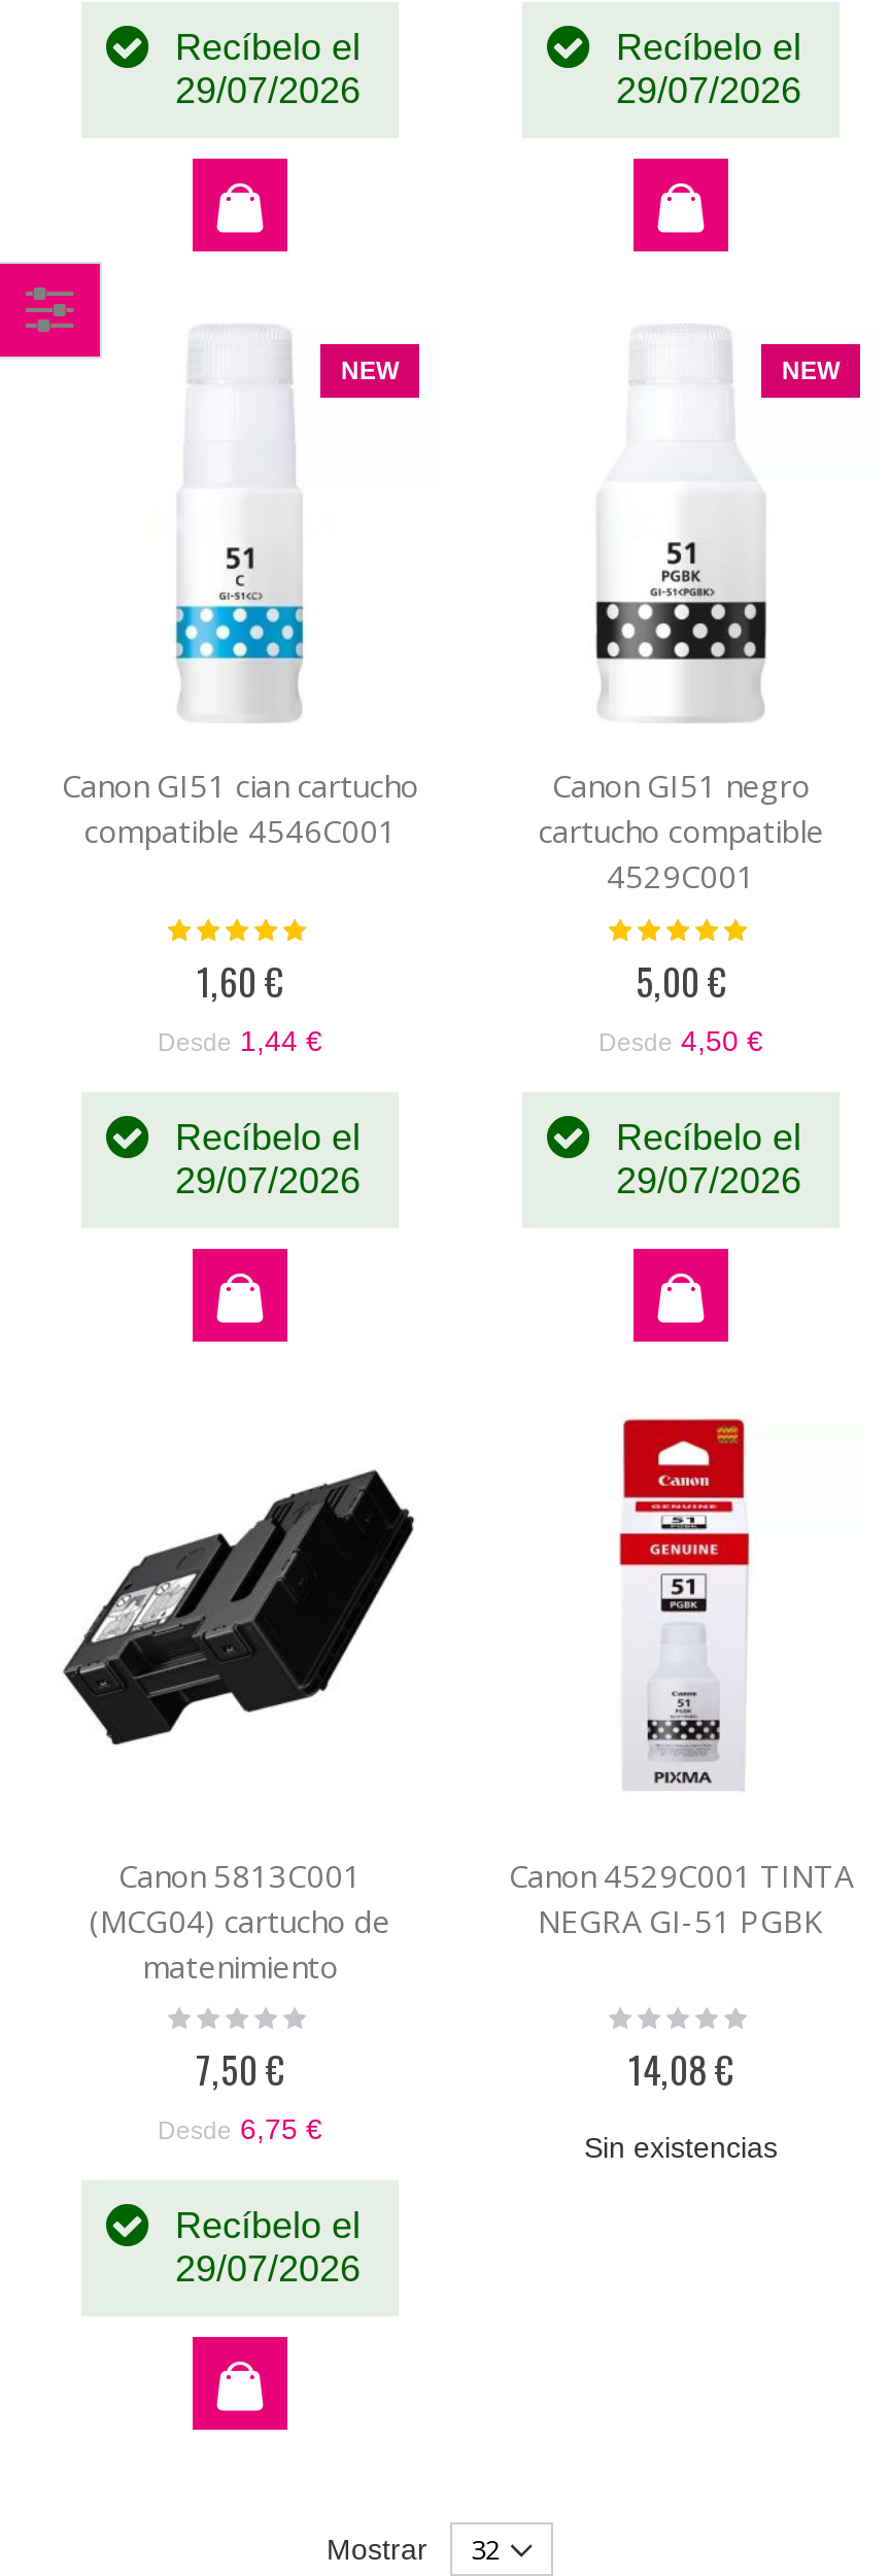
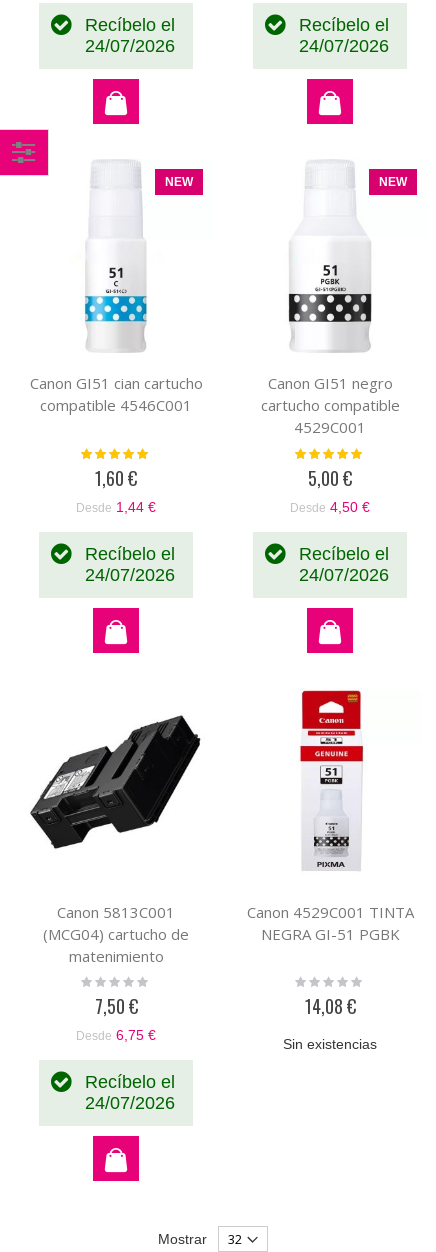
- 29/07/2026
+ 24/07/2026

- 29/07/2026
+ 24/07/2026

- 29/07/2026
+ 24/07/2026

- 29/07/2026
+ 24/07/2026

- 29/07/2026
+ 24/07/2026
